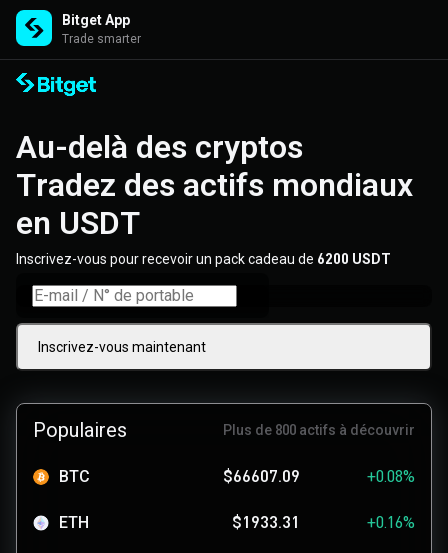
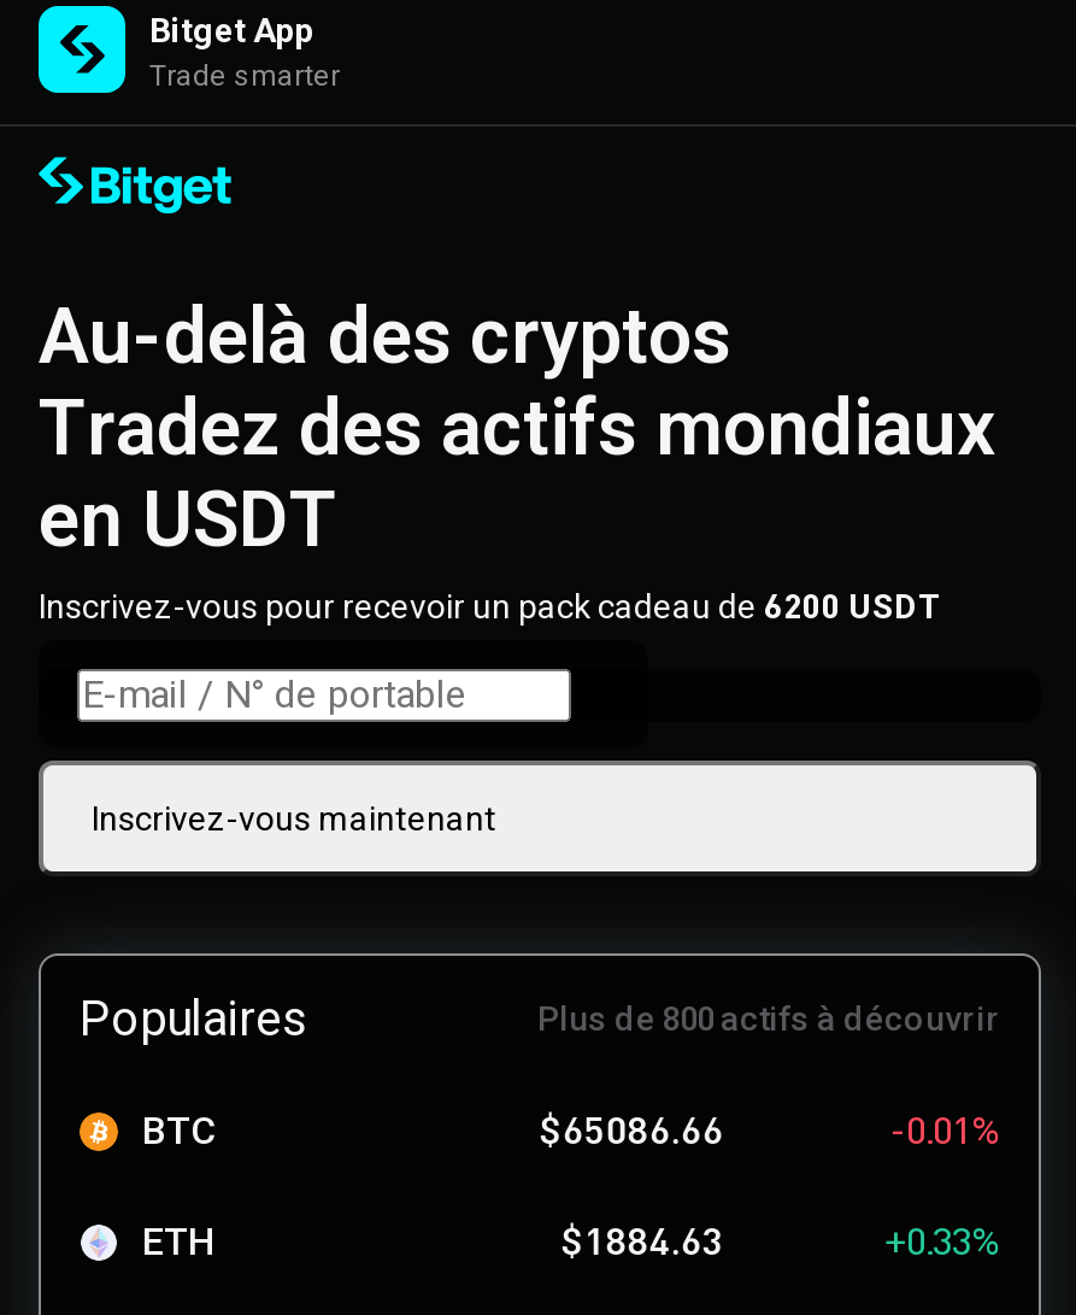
- $66607.09
+ $65086.66

- +0.08%
+ -0.01%

- $1933.31
+ $1884.63

- +0.16%
+ +0.33%
